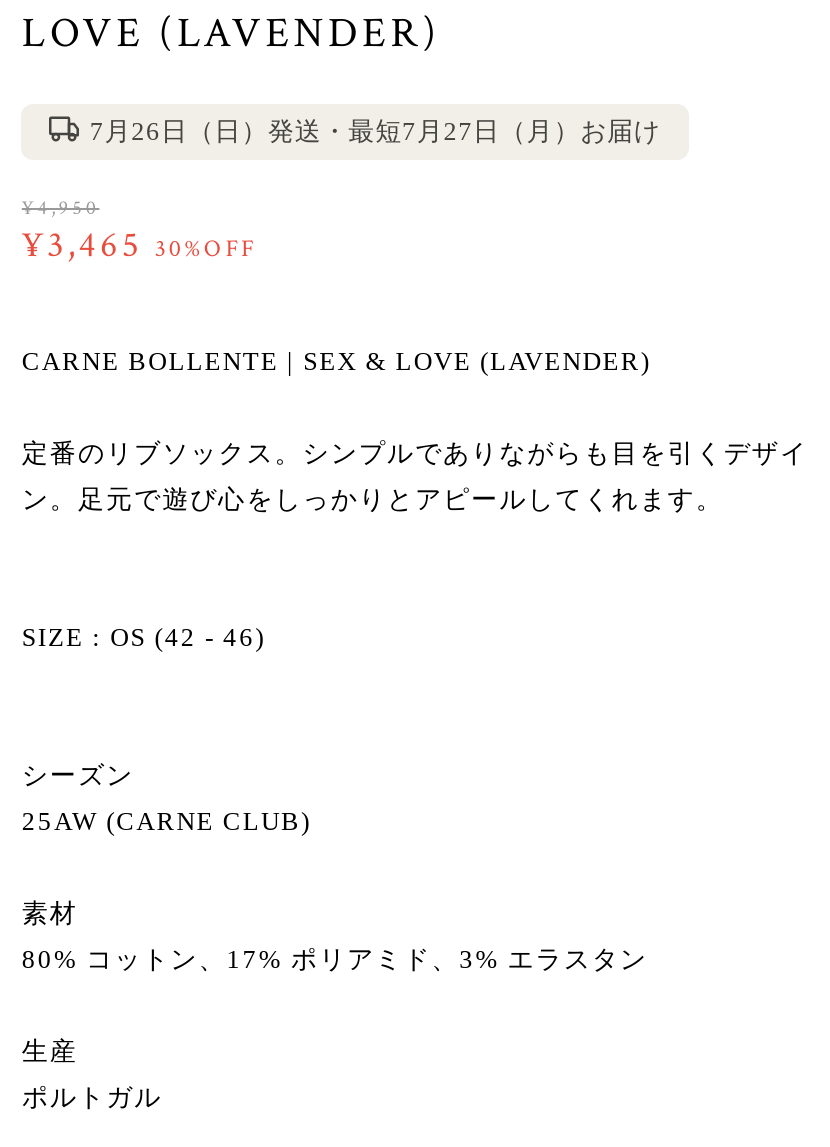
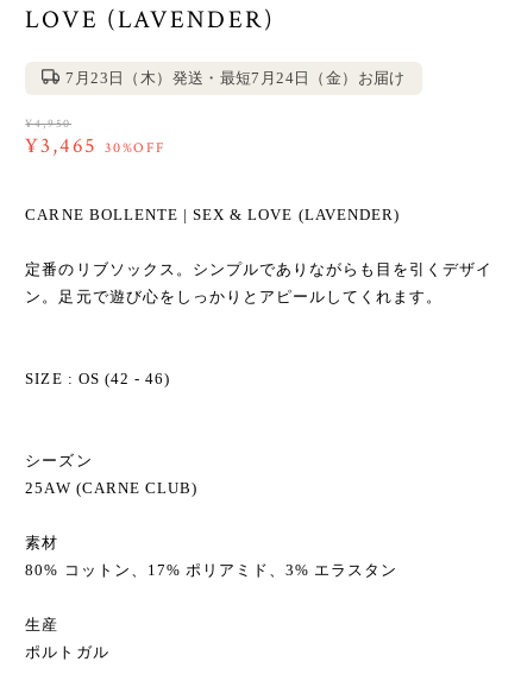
- 7月26日（日）発送・最短7月27日（月）お届け
+ 7月23日（木）発送・最短7月24日（金）お届け
